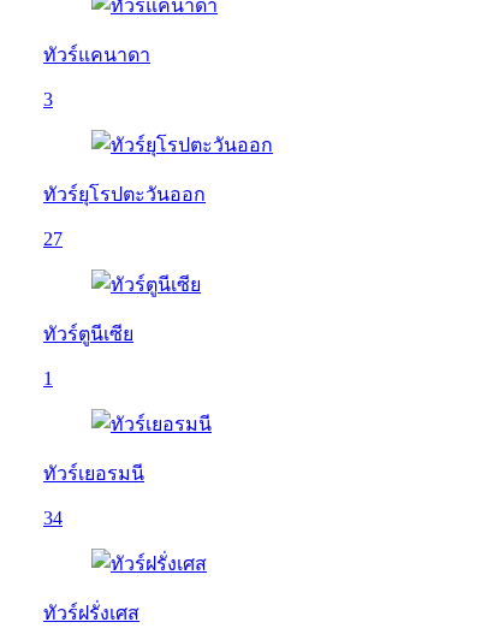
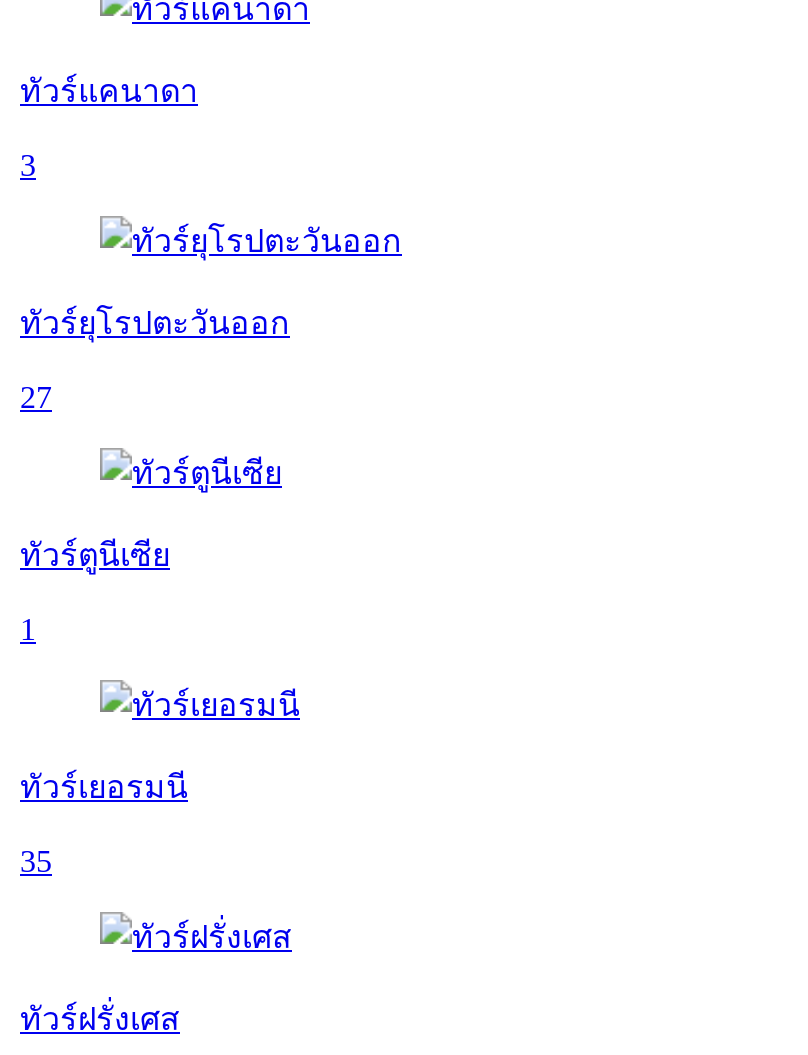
- 34
+ 35
